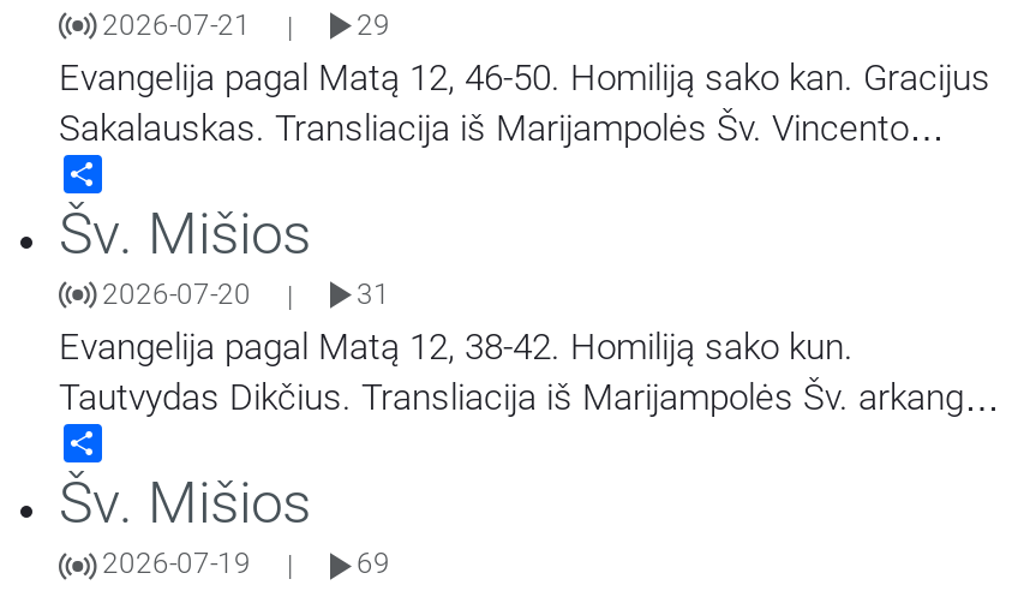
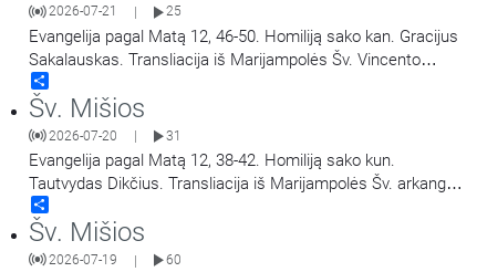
- 29
+ 25

- 69
+ 60
